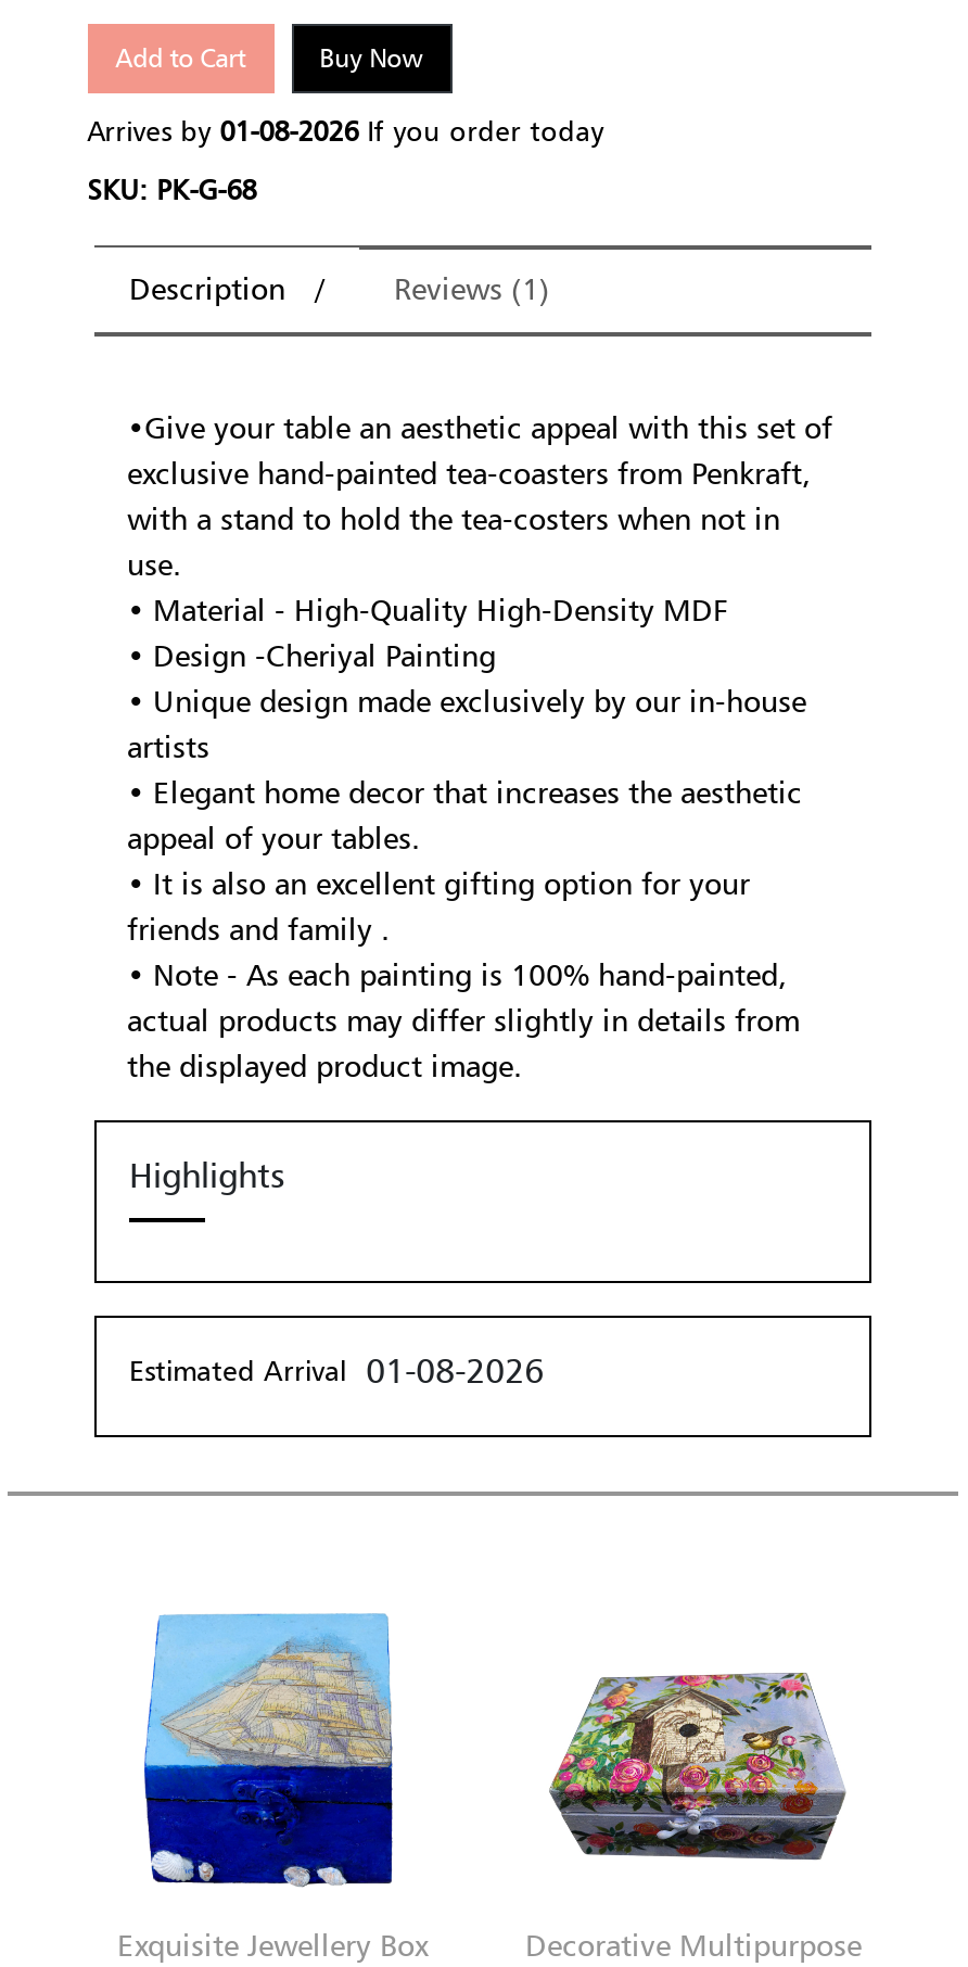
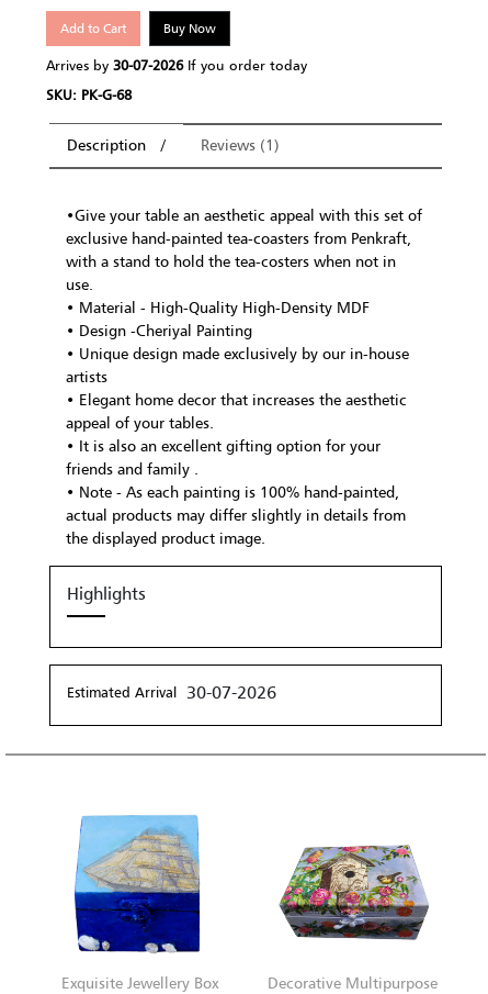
- Arrives by 01-08-2026 If you order today
+ Arrives by 30-07-2026 If you order today

- Estimated Arrival 01-08-2026
+ Estimated Arrival 30-07-2026
